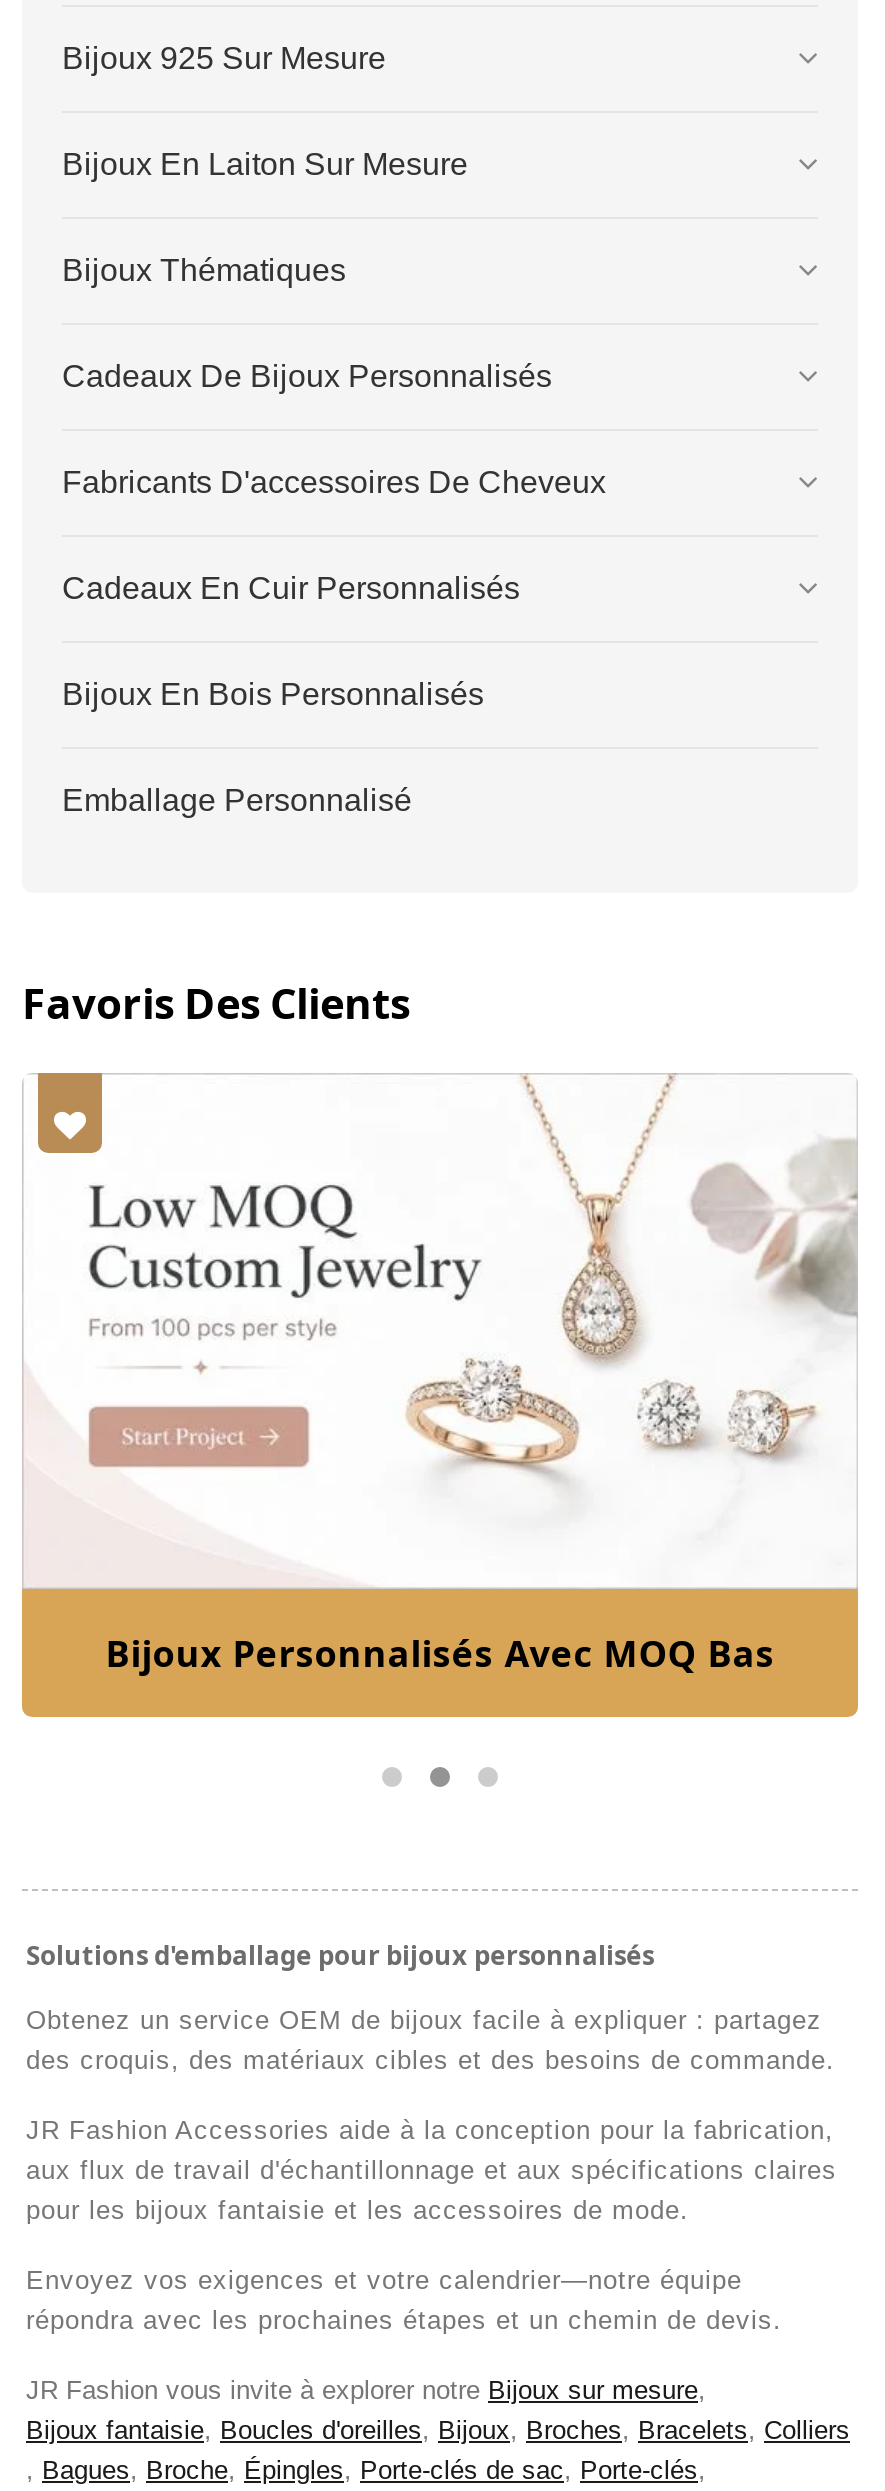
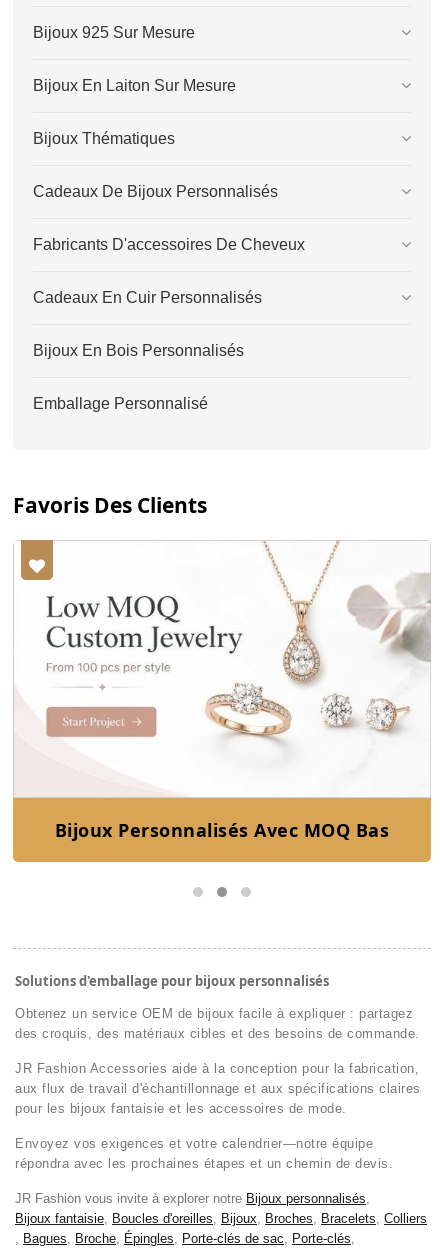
- JR Fashion vous invite à explorer notre Bijoux sur mesure,
+ JR Fashion vous invite à explorer notre Bijoux personnalisés,
